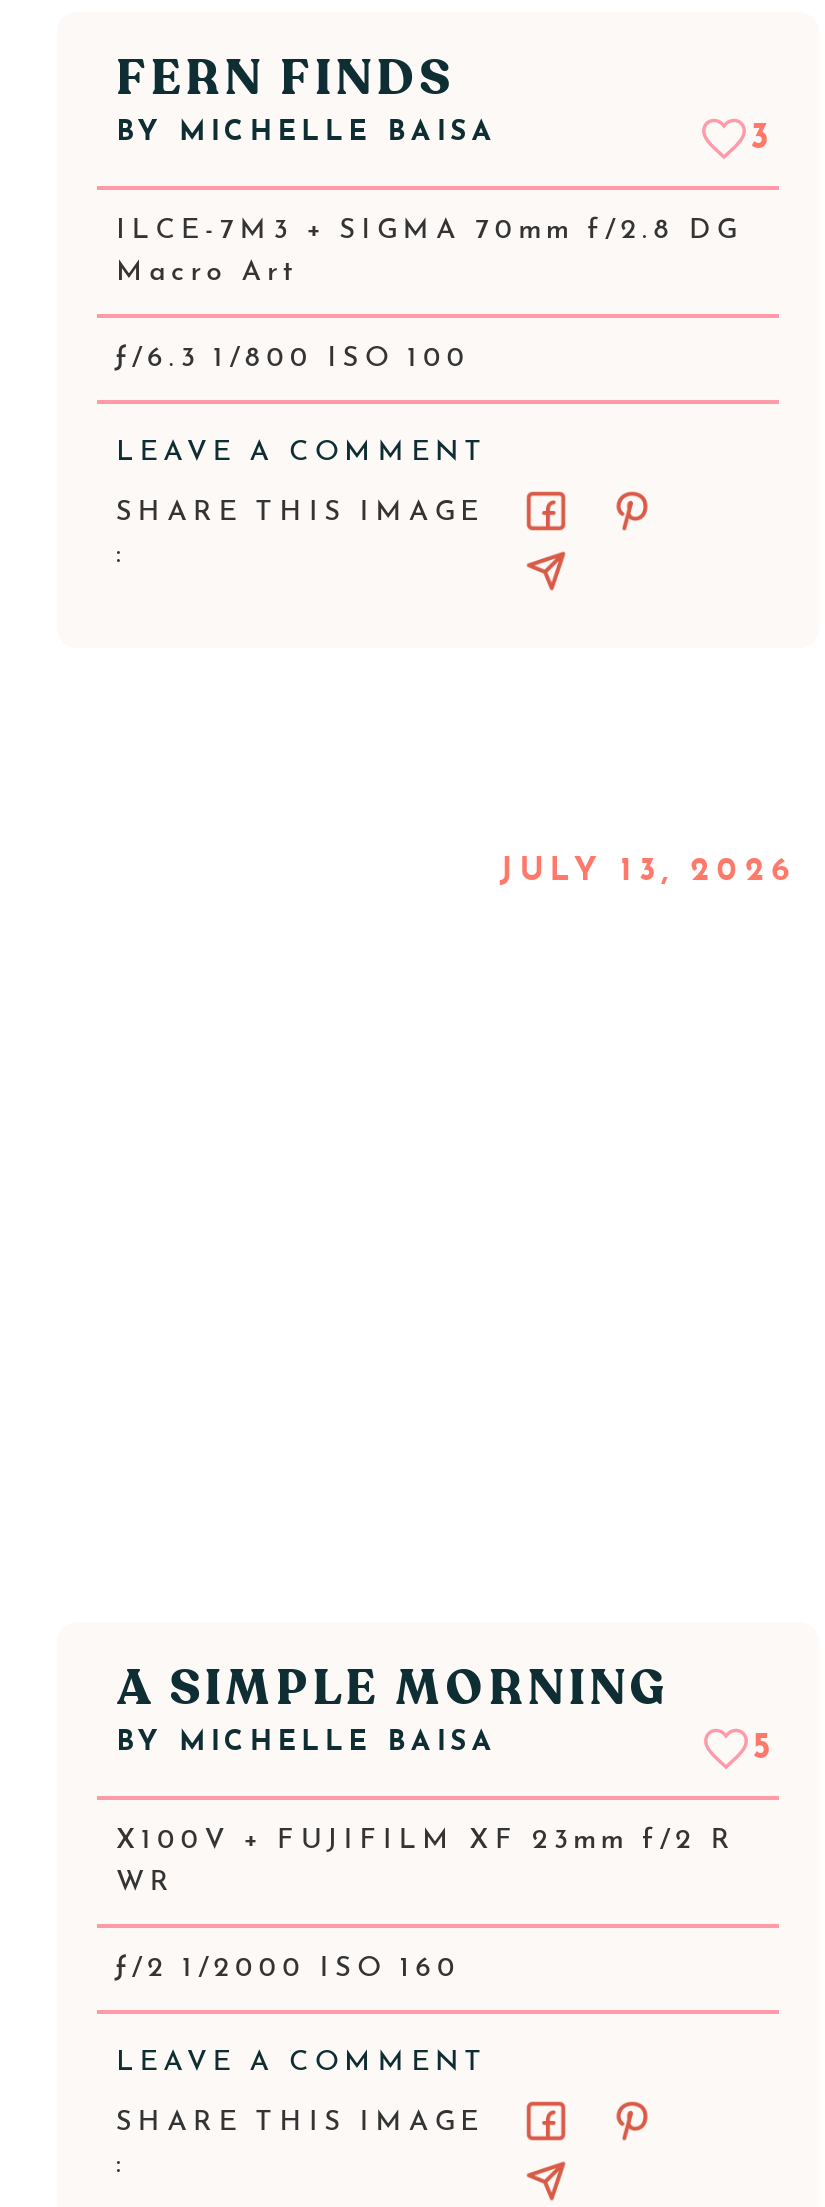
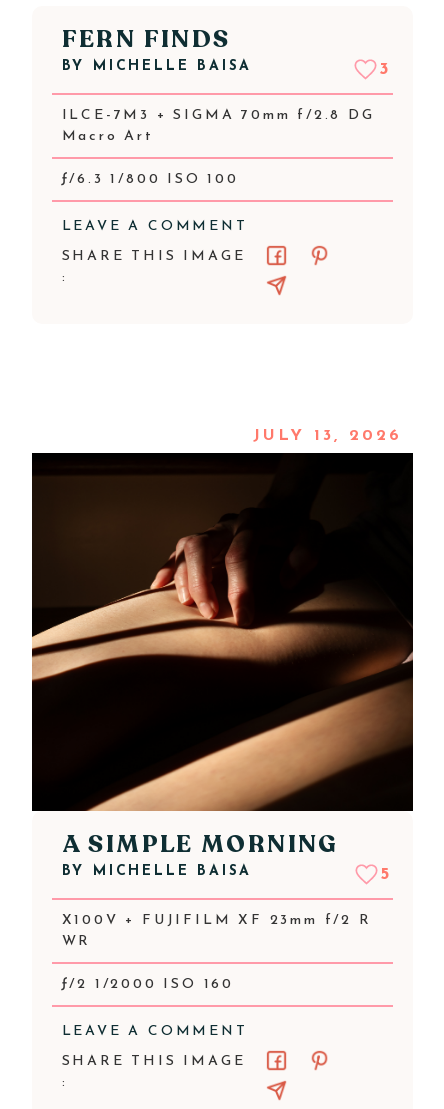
+ [image]
